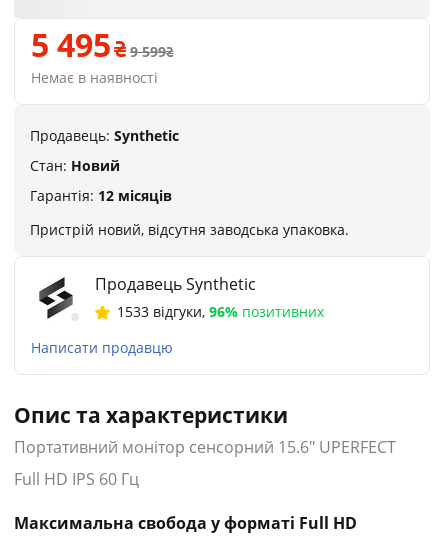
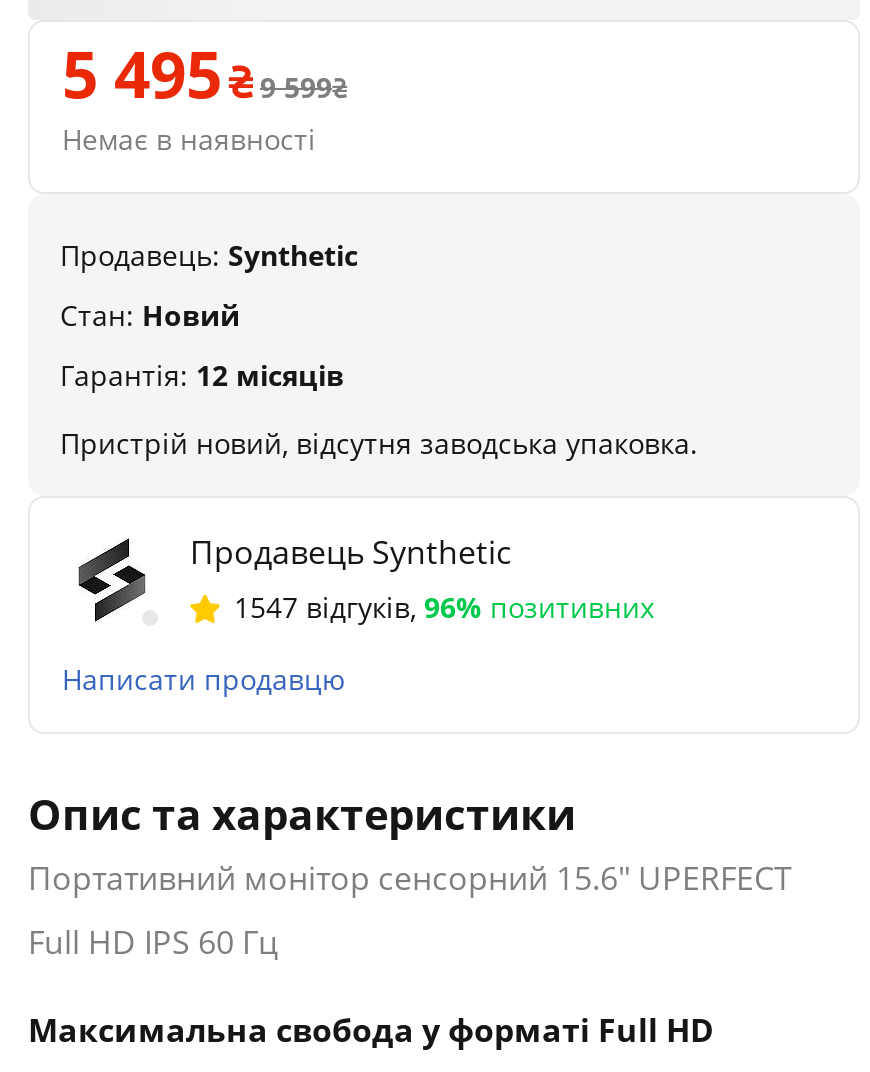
- 1533 відгуки, 96% позитивних
+ 1547 відгуків, 96% позитивних
